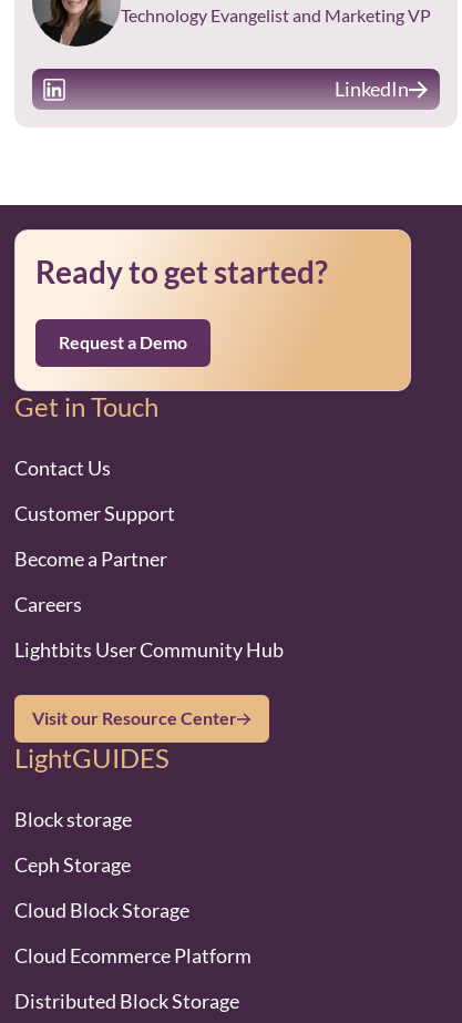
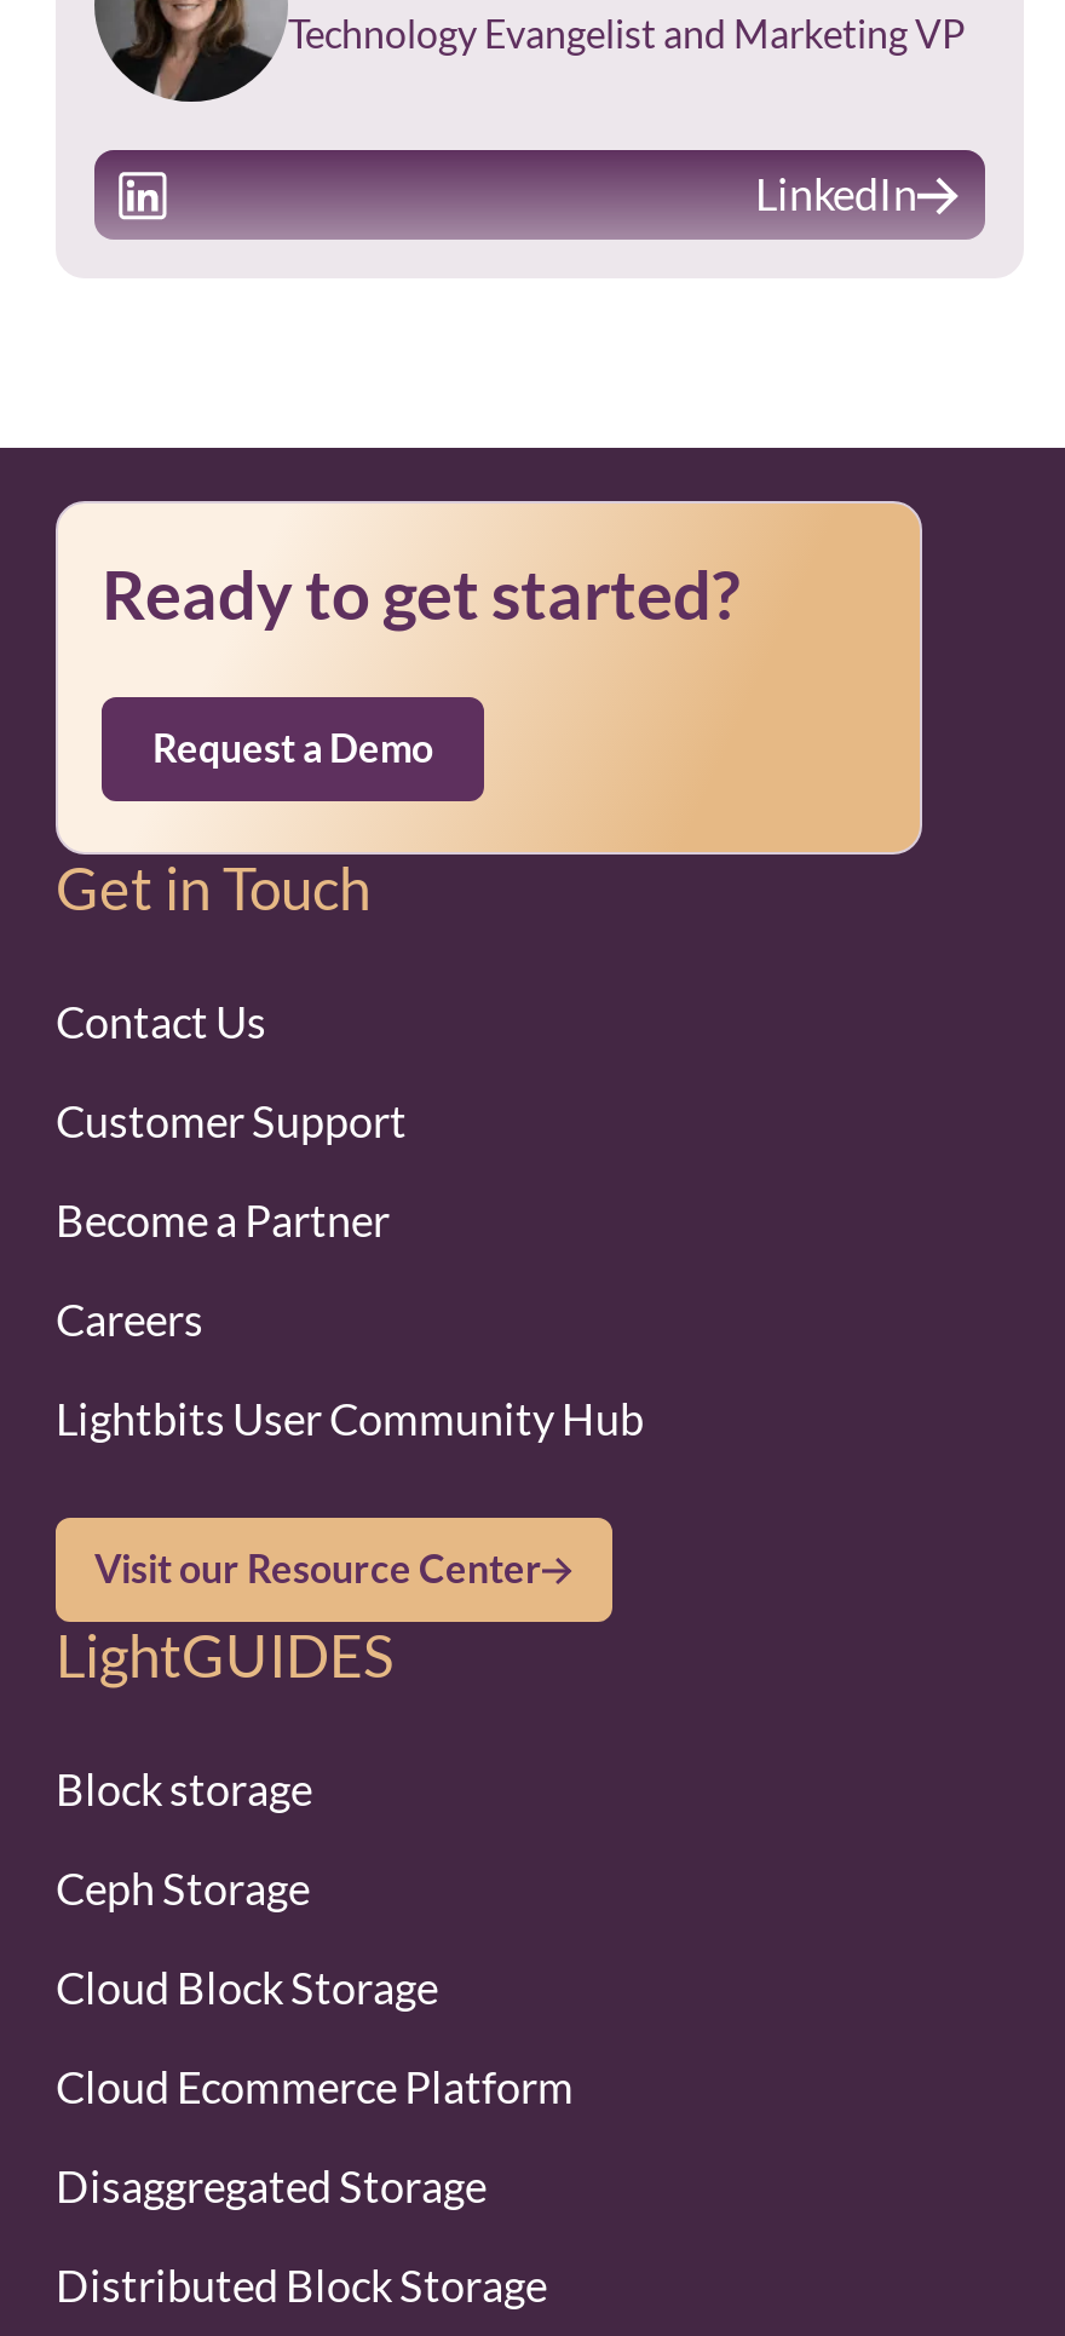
+ Disaggregated Storage
